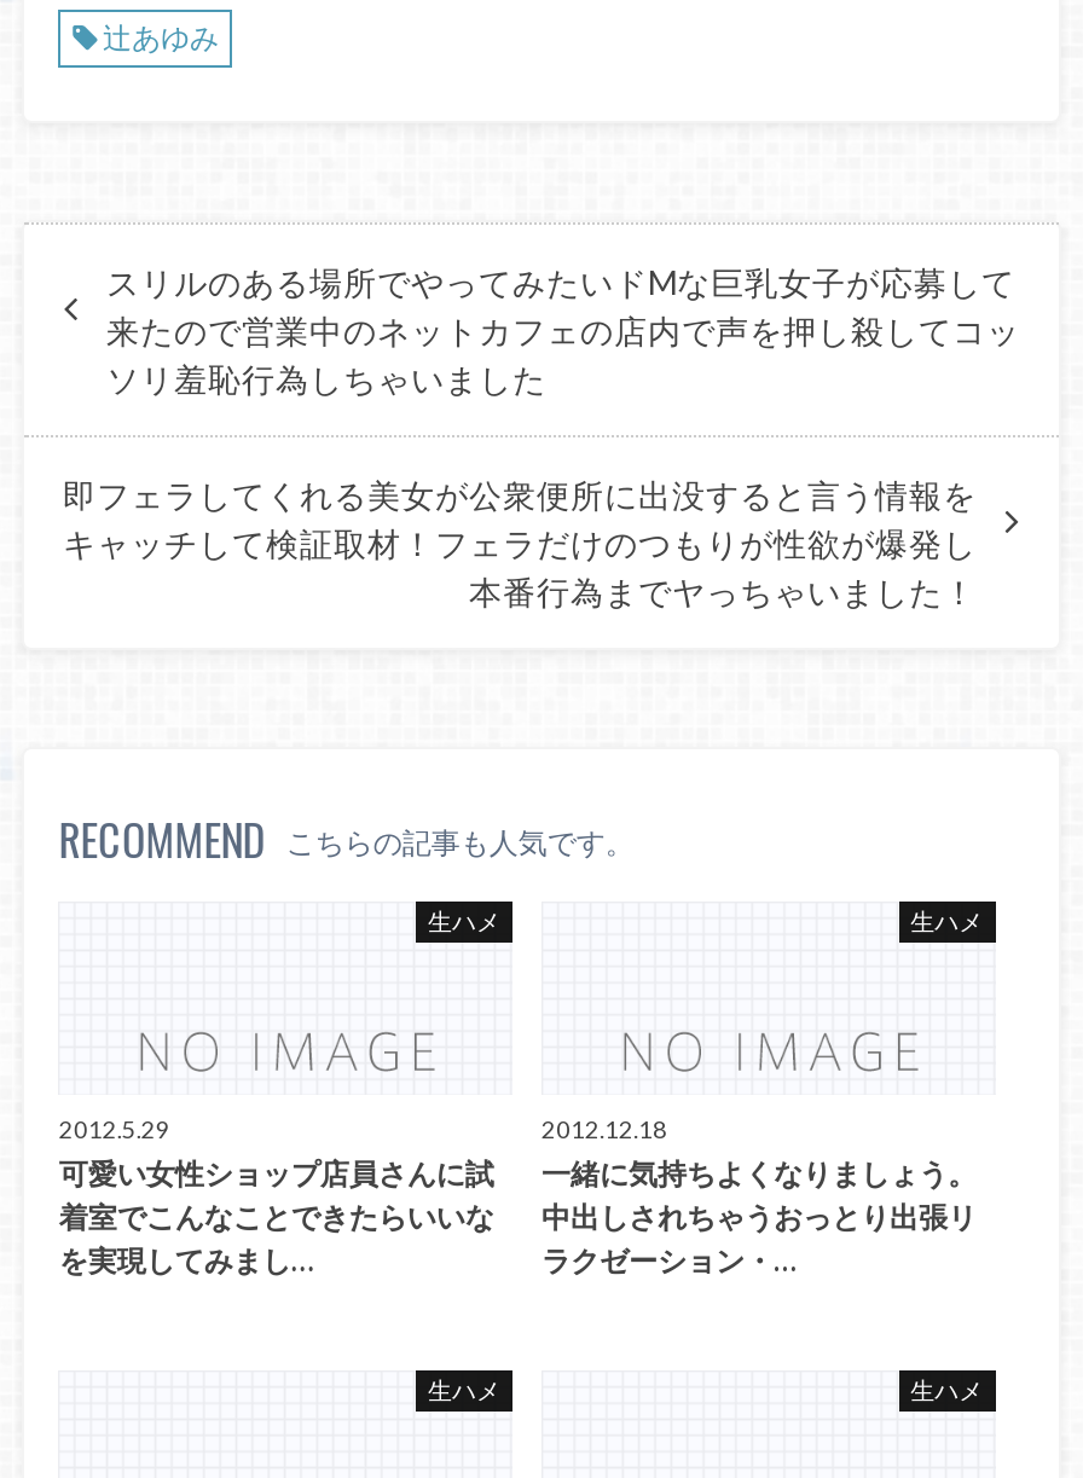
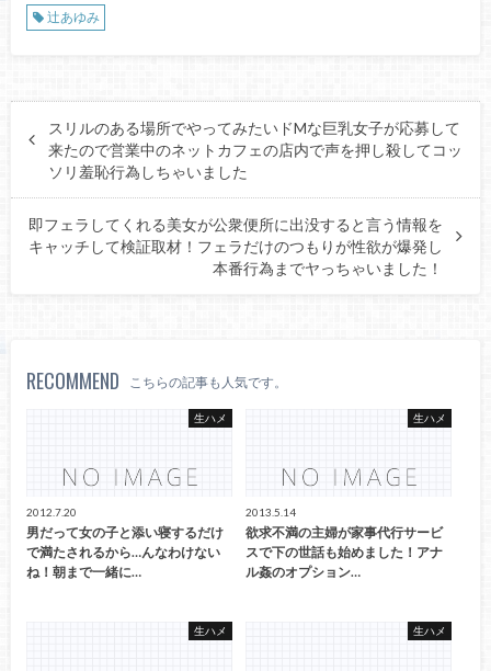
- 2012.5.29
- 可愛い女性ショップ店員さんに試
- 着室でこんなことできたらいいな
- を実現してみまし…
+ 2012.7.20
+ 男だって女の子と添い寝するだけ
+ で満たされるから…んなわけない
+ ね！朝まで一緒に…

- 2012.12.18
- 一緒に気持ちよくなりましょう。
- 中出しされちゃうおっとり出張リ
- ラクゼーション・…
+ 2013.5.14
+ 欲求不満の主婦が家事代行サービ
+ スで下の世話も始めました！アナ
+ ル姦のオプション…
